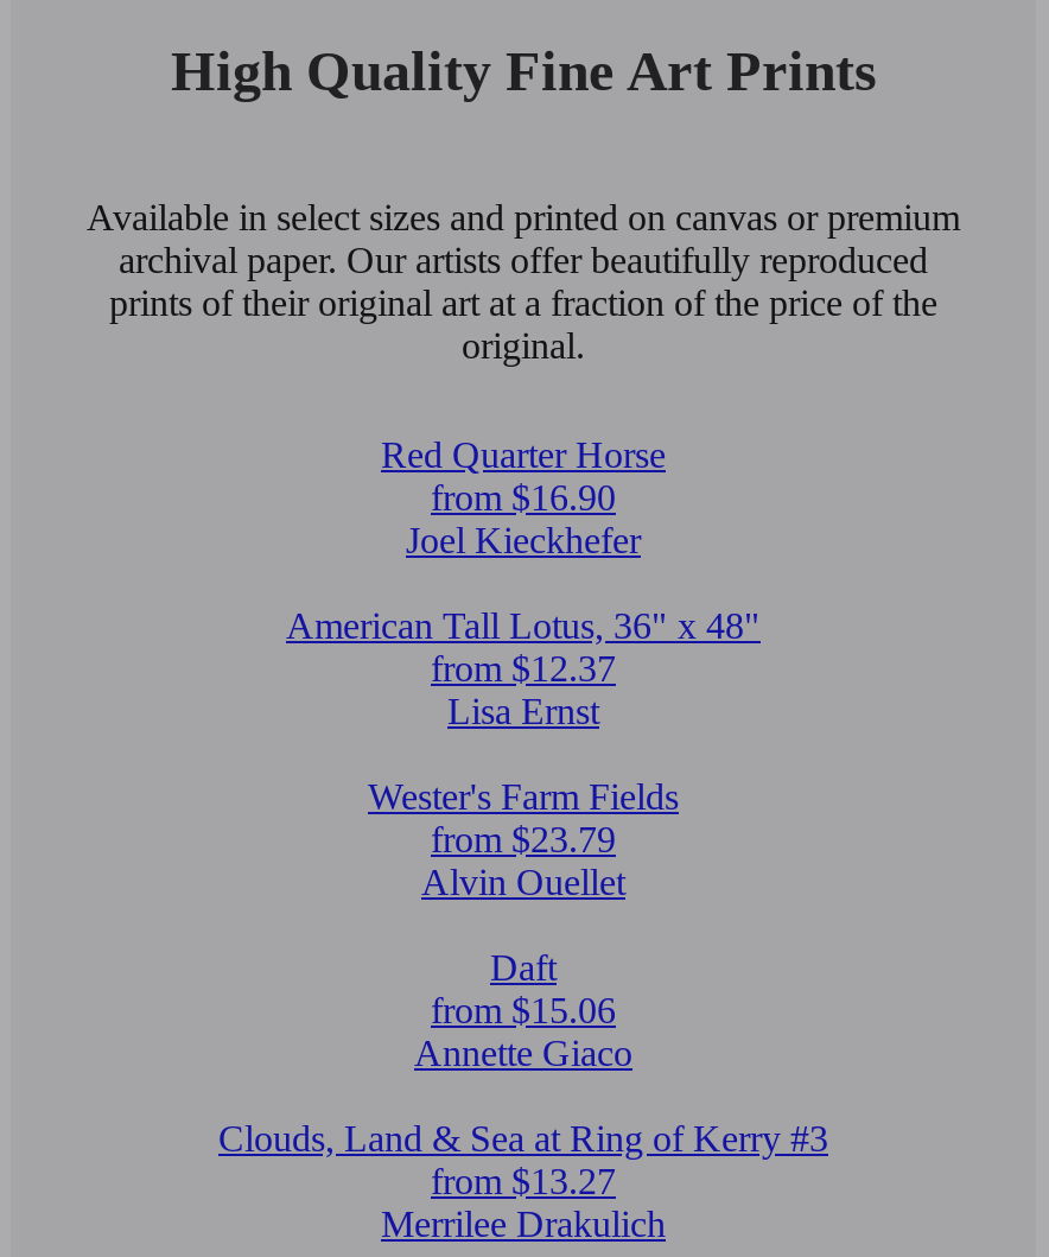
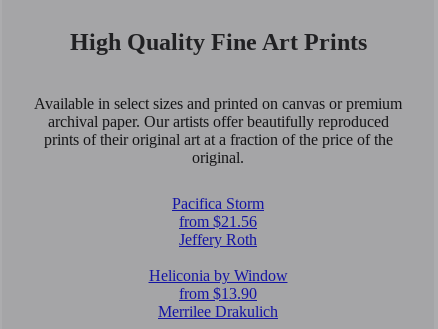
- Red Quarter Horse
- from $16.90
- Joel Kieckhefer
- American Tall Lotus, 36" x 48"
- from $12.37
- Lisa Ernst
- Wester's Farm Fields
- from $23.79
- Alvin Ouellet
- Daft
- from $15.06
- Annette Giaco
- Clouds, Land & Sea at Ring of Kerry #3
- from $13.27
+ Pacifica Storm
+ from $21.56
+ Jeffery Roth
+ Heliconia by Window
+ from $13.90
